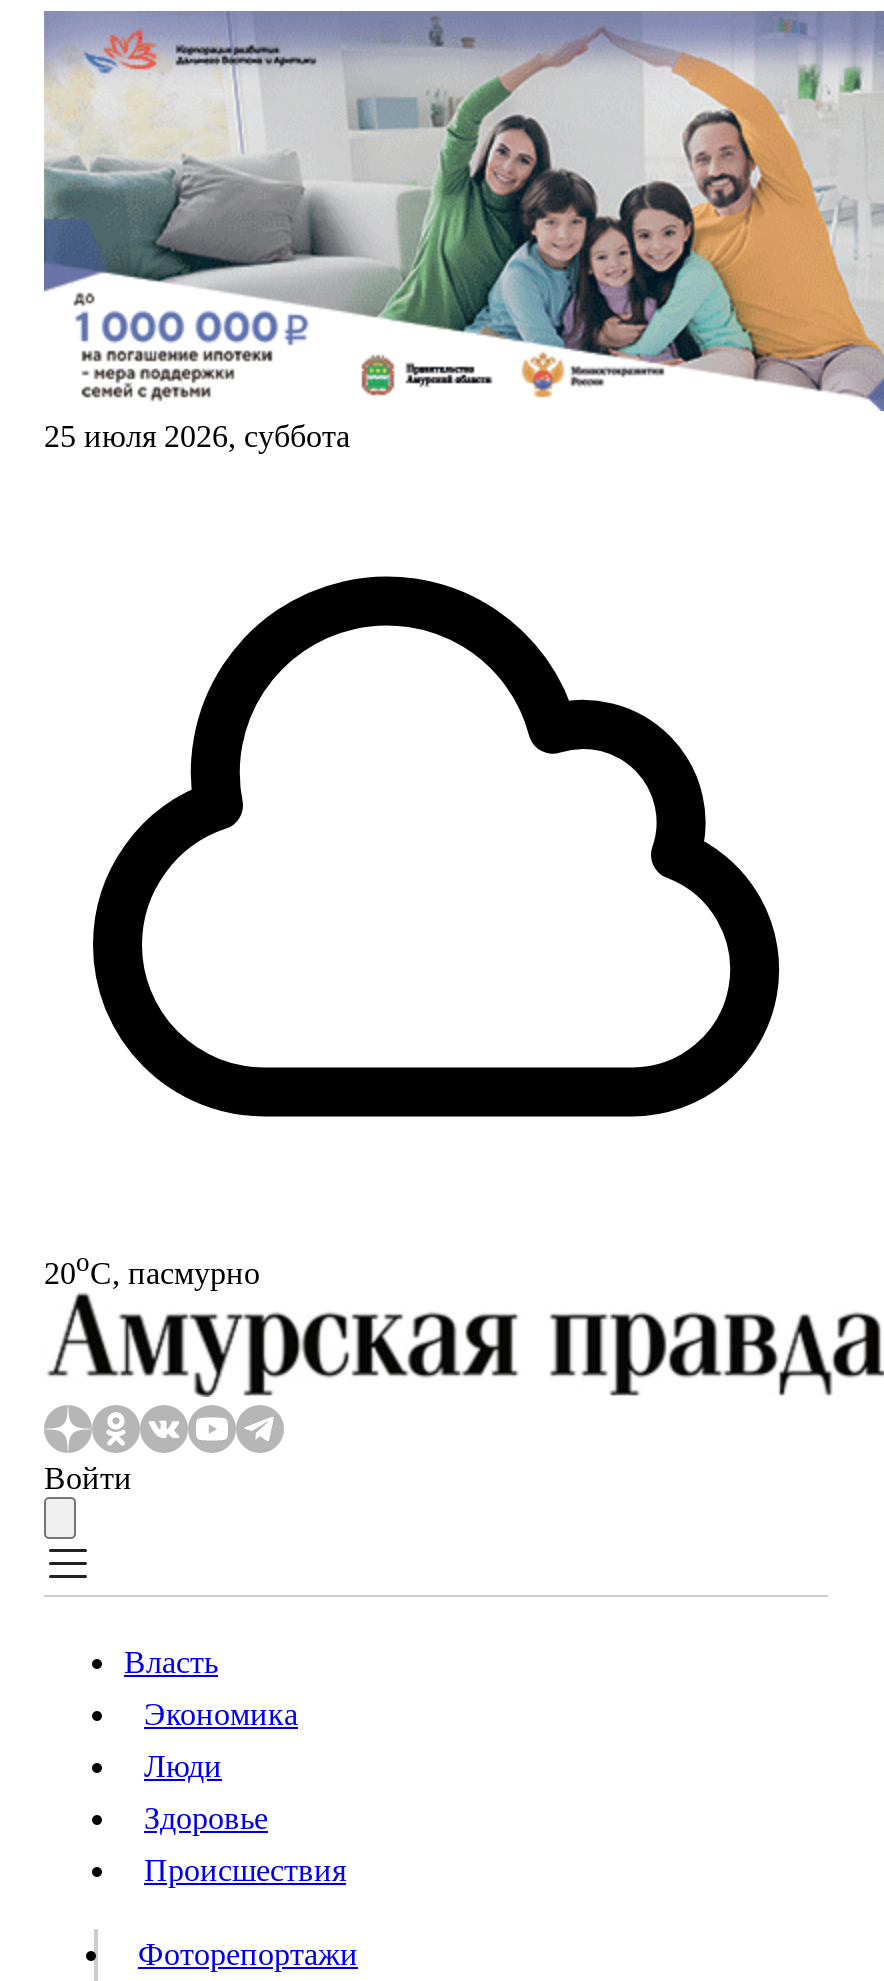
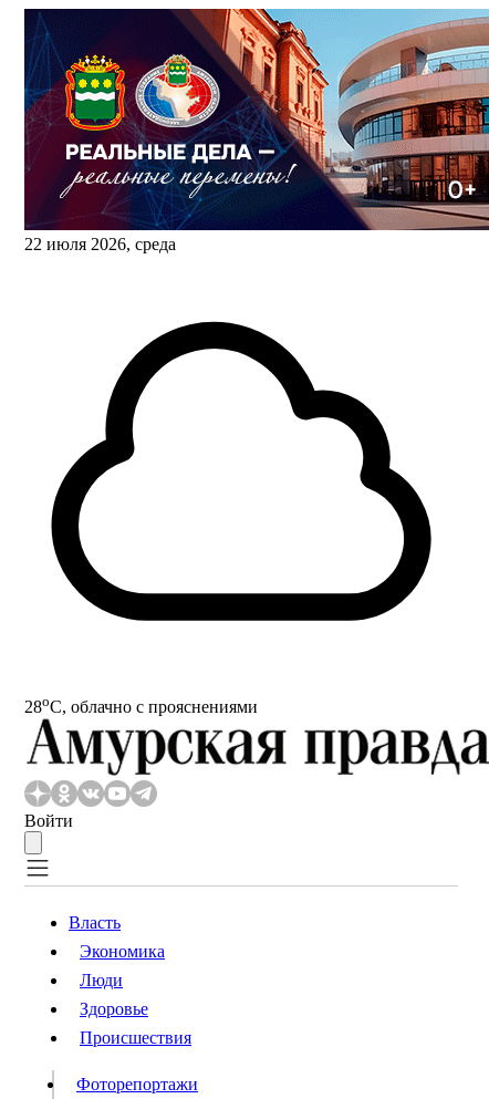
- [image]
- 25 июля 2026, суббота
+ [image]
+ 22 июля 2026, среда

- 20oС, пасмурно
+ 28oС, облачно с прояснениями
